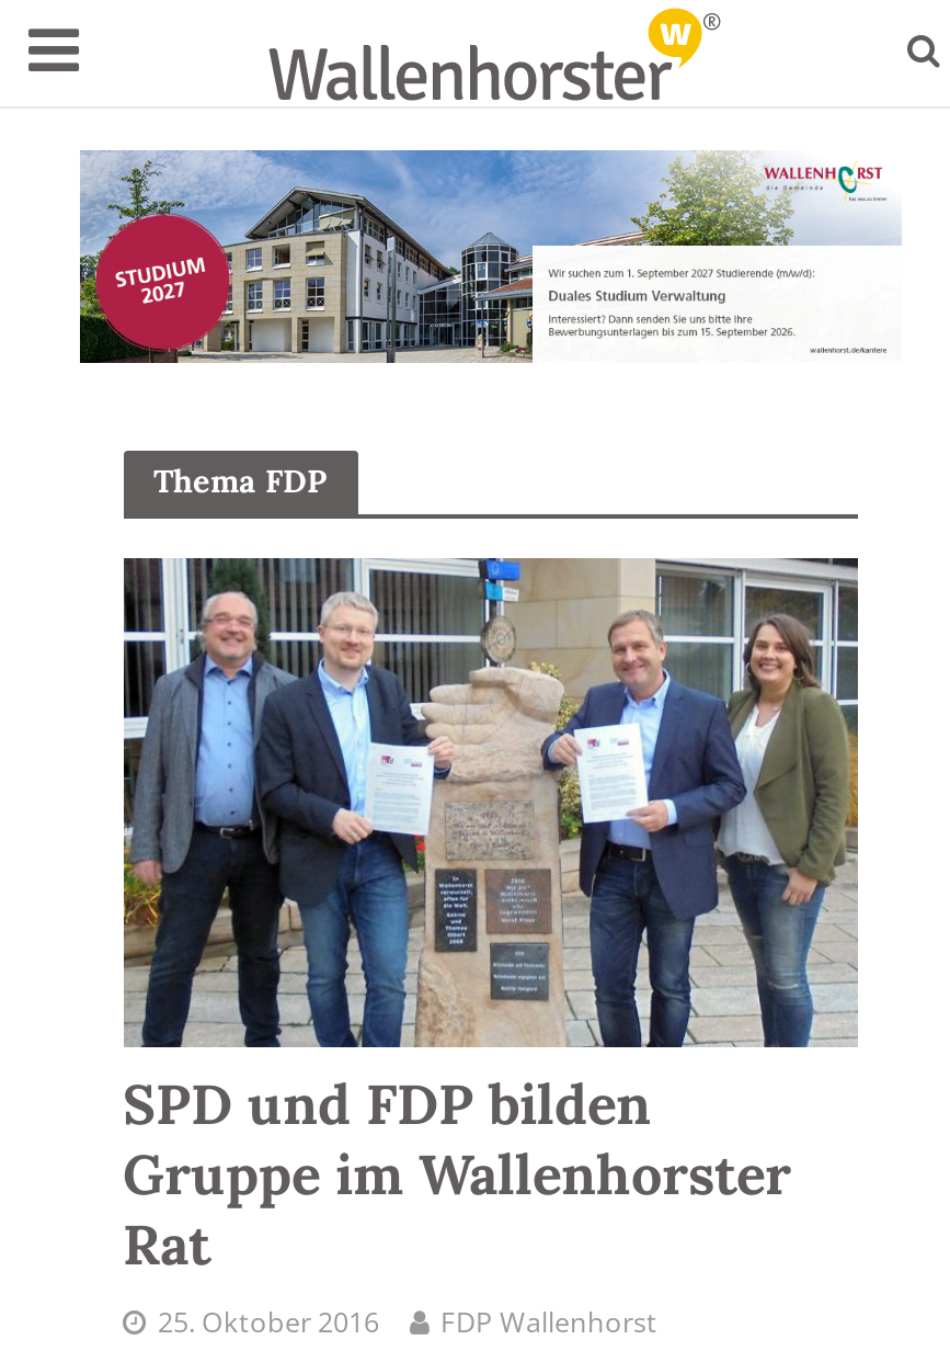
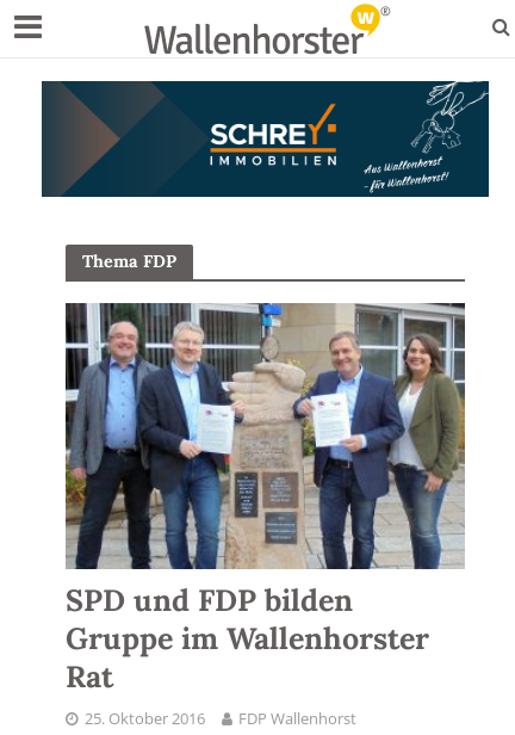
- [image]
+ [image]
